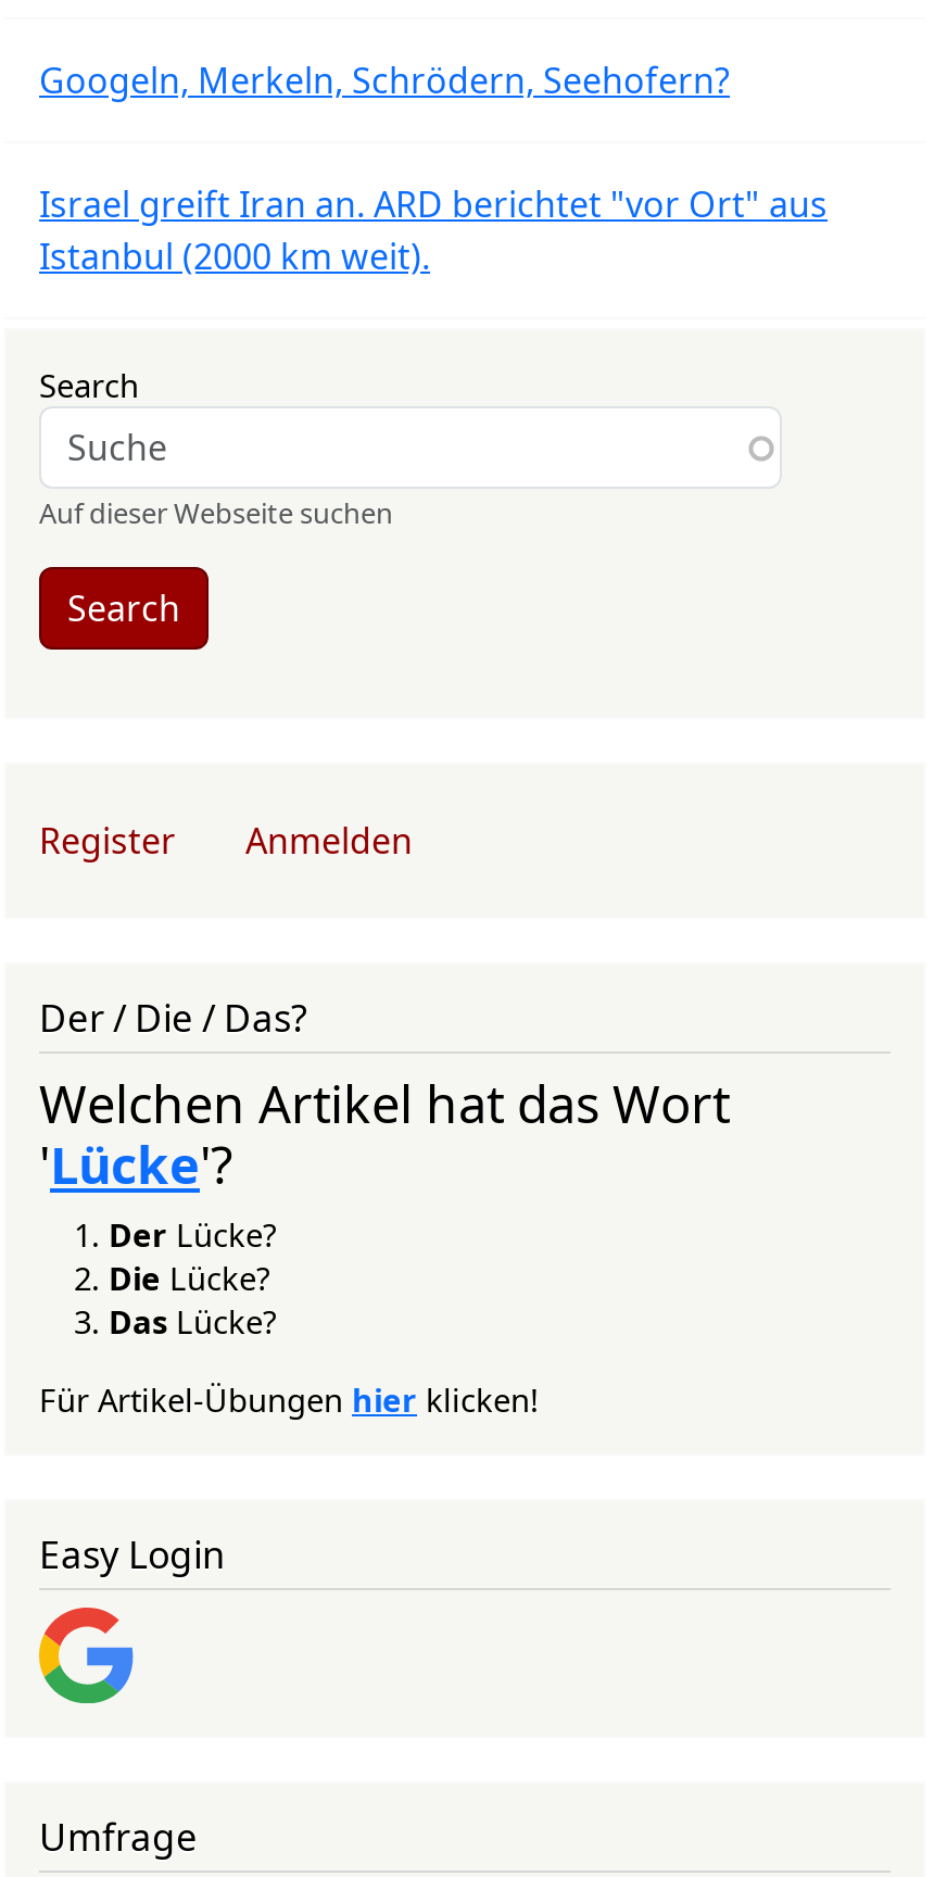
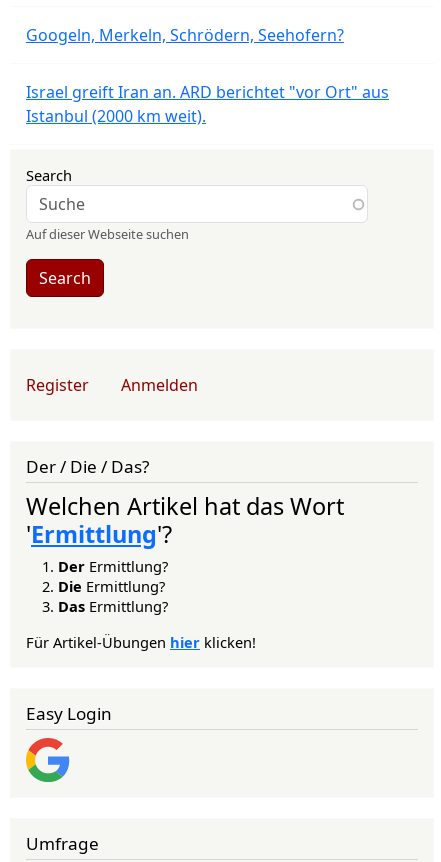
- 'Lücke'?
- Der Lücke?
- Die Lücke?
- Das Lücke?
+ 'Ermittlung'?
+ Der Ermittlung?
+ Die Ermittlung?
+ Das Ermittlung?
